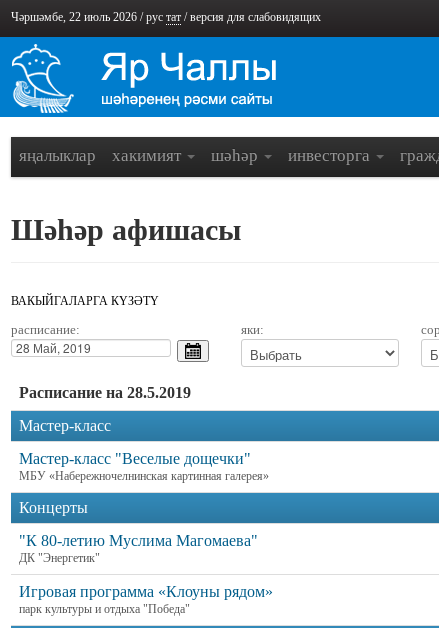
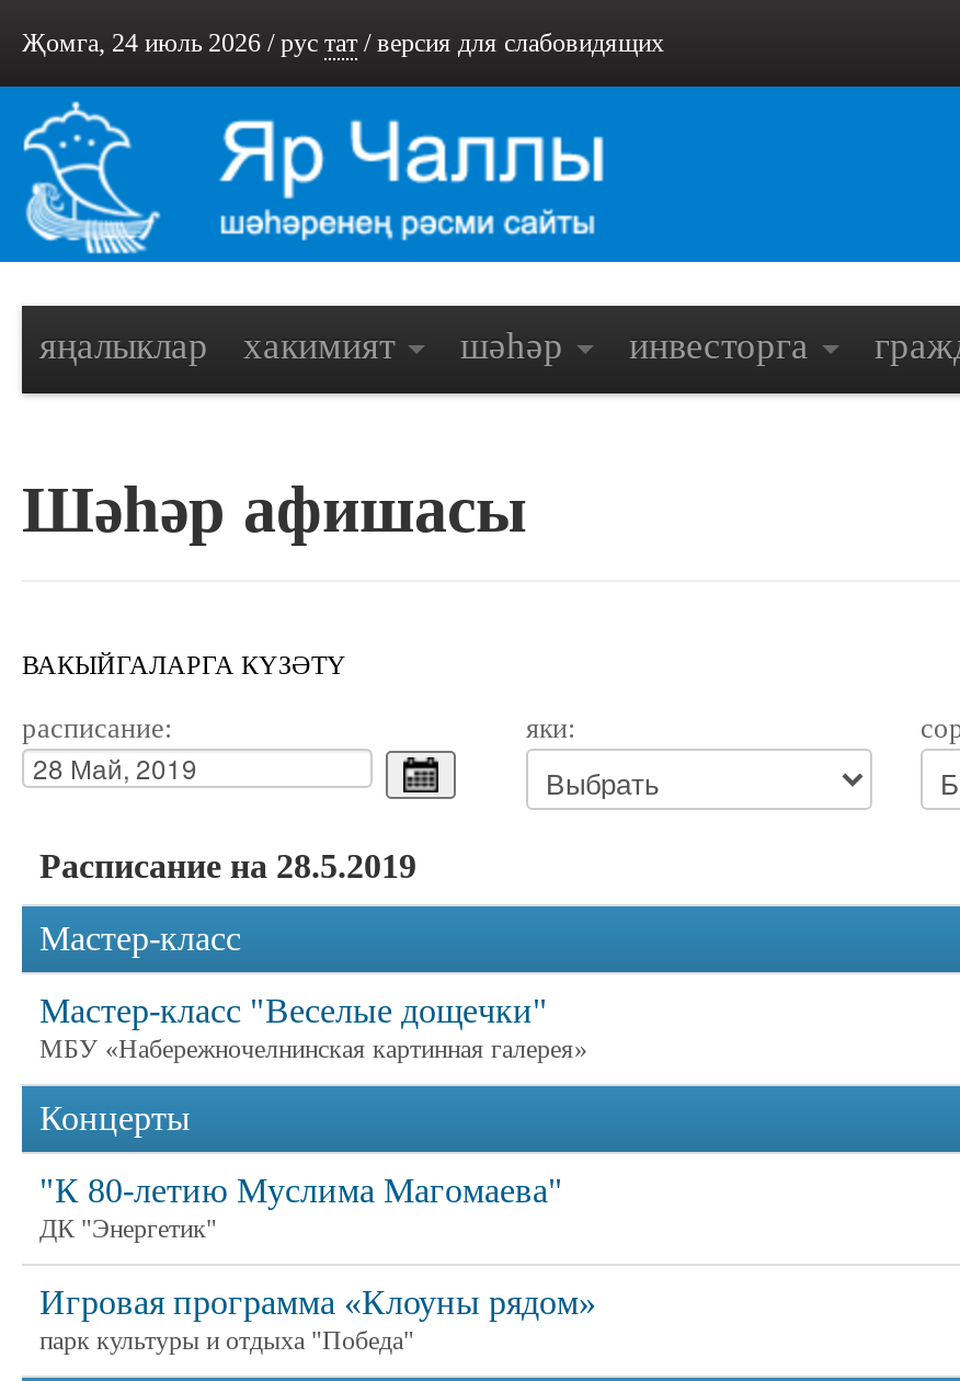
- Чәршәмбе, 22 июль 2026 / рус тат / версия для слабовидящих
+ Җомга, 24 июль 2026 / рус тат / версия для слабовидящих
